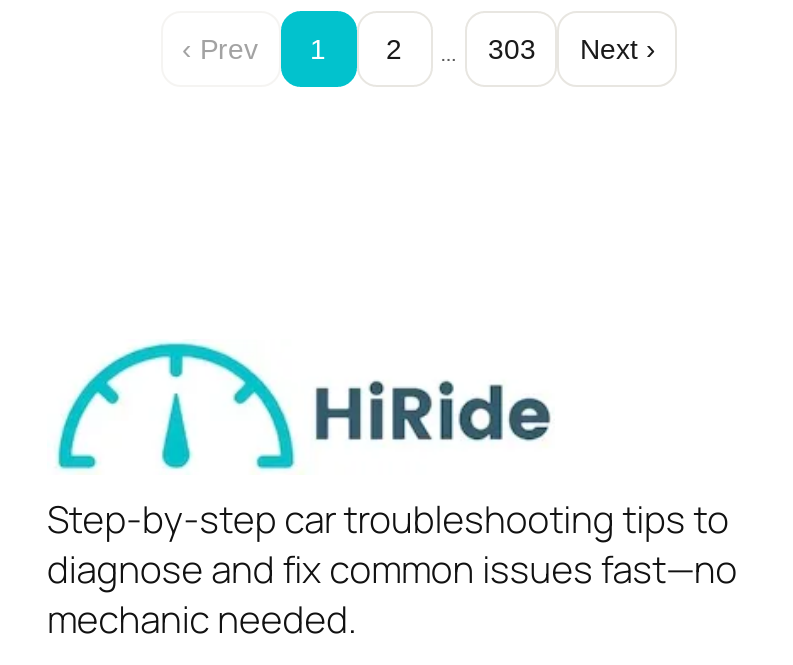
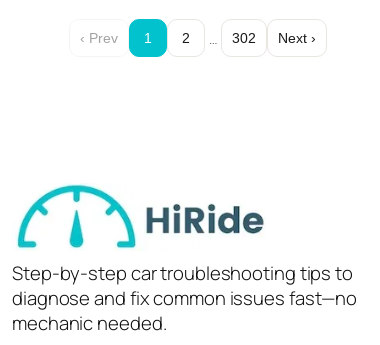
- 303
+ 302
